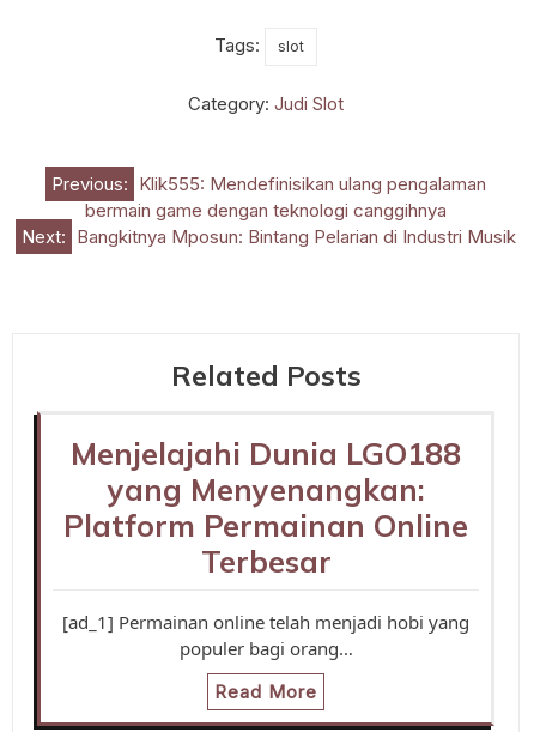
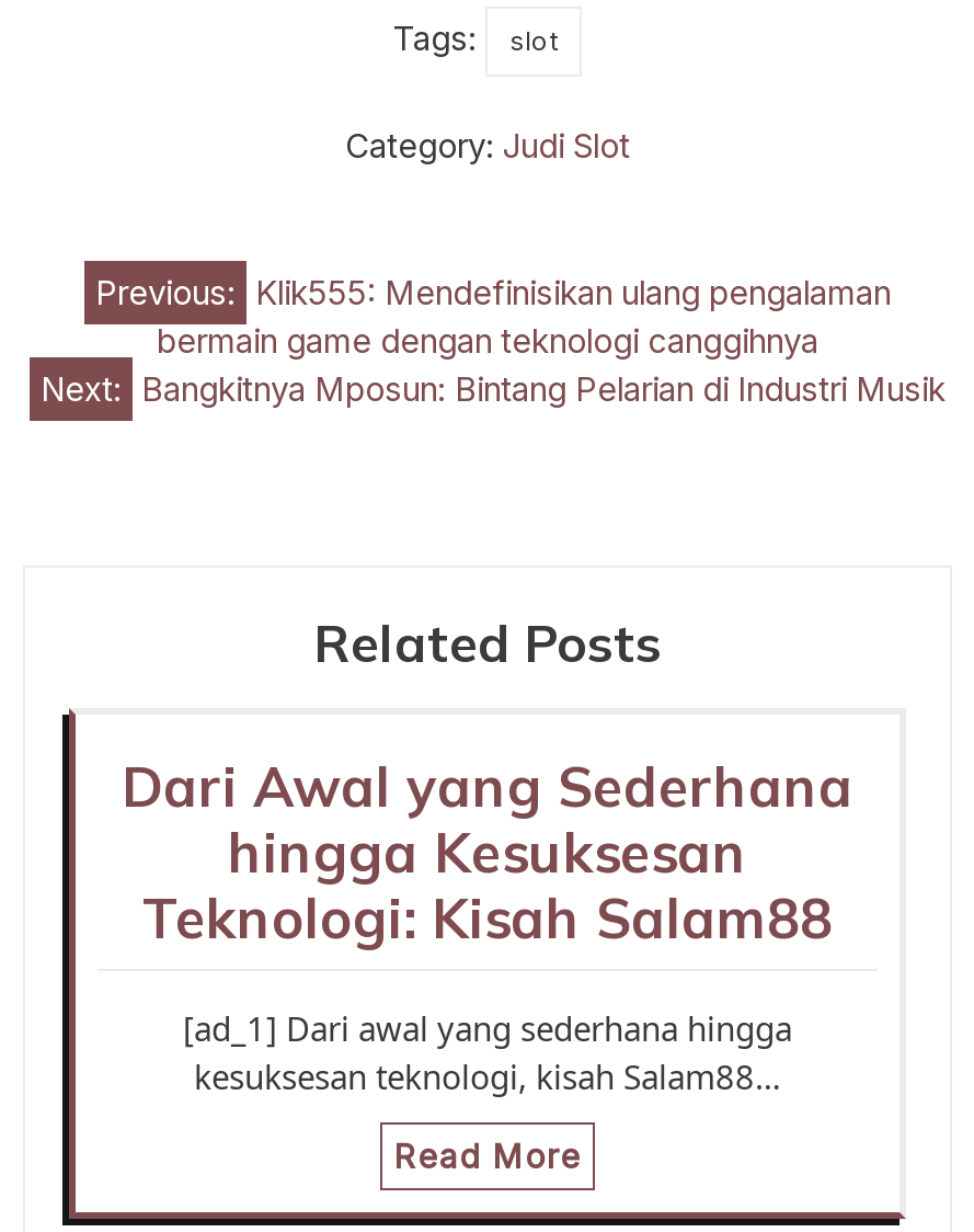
- Menjelajahi Dunia LGO188
- yang Menyenangkan:
- Platform Permainan Online
- Terbesar
+ Dari Awal yang Sederhana
+ hingga Kesuksesan
+ Teknologi: Kisah Salam88

- [ad_1] Permainan online telah menjadi hobi yang
- populer bagi orang…
+ [ad_1] Dari awal yang sederhana hingga
+ kesuksesan teknologi, kisah Salam88…
